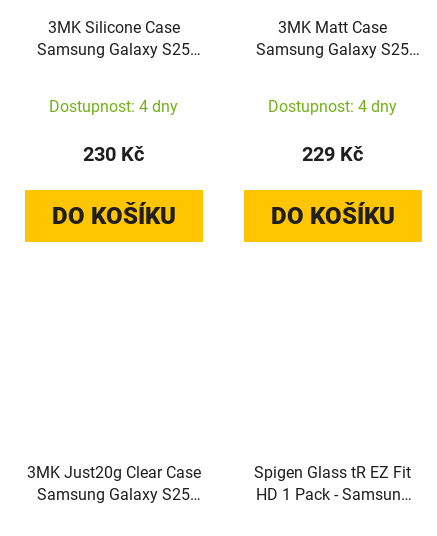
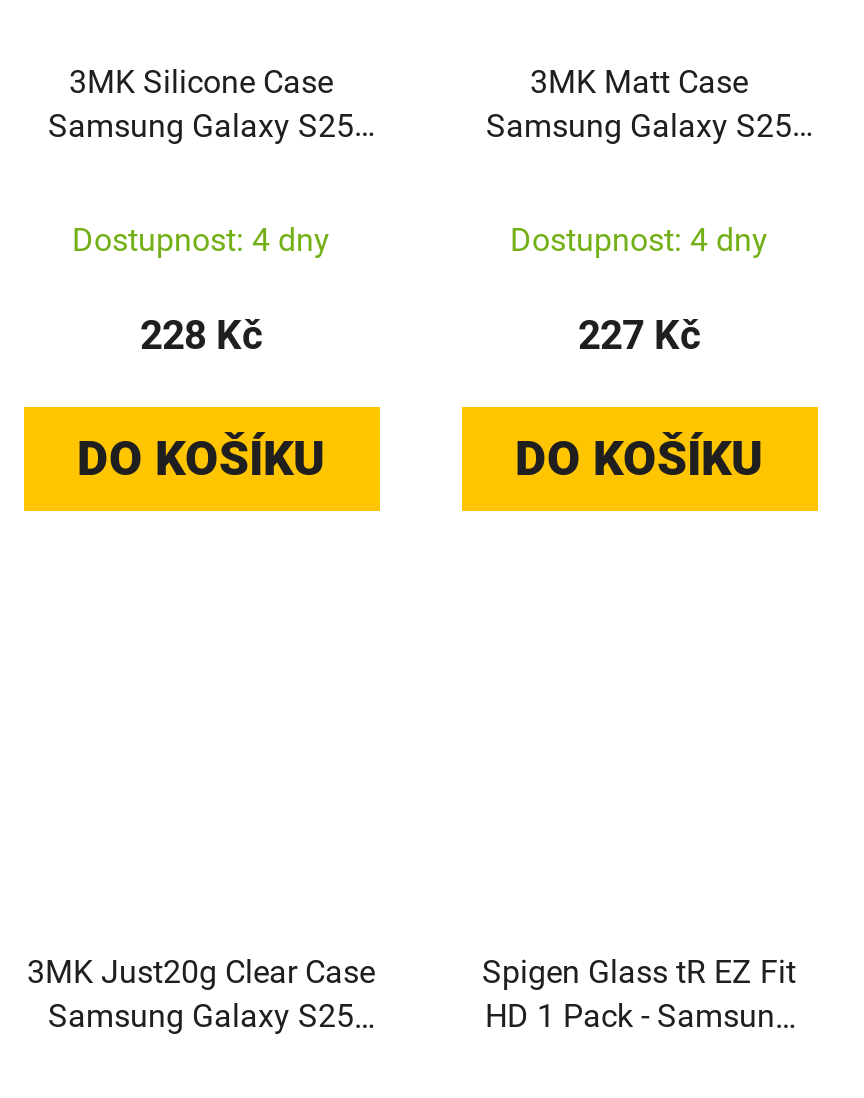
- 230 Kč
+ 228 Kč

- 229 Kč
+ 227 Kč
